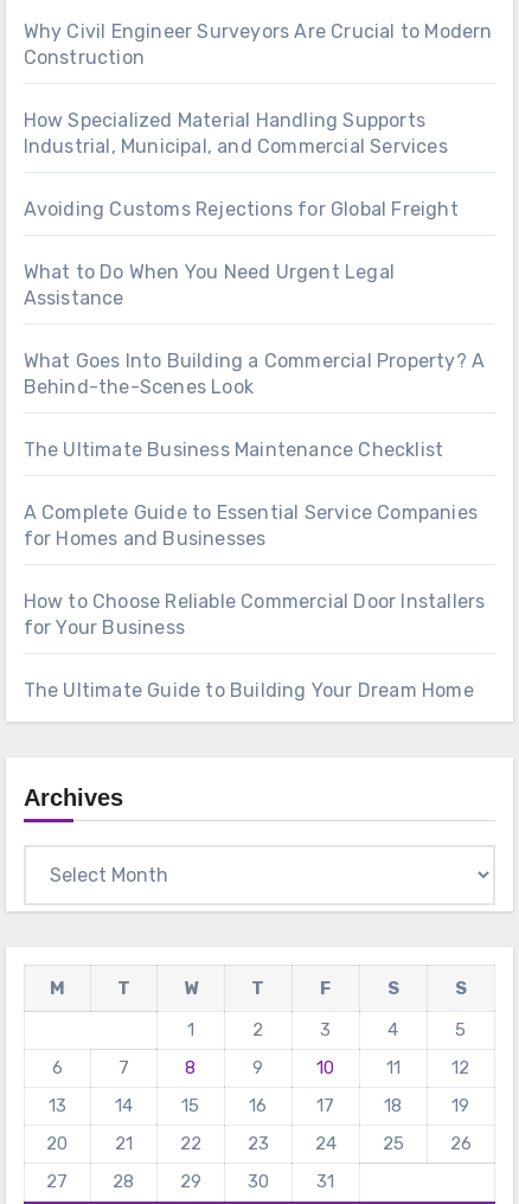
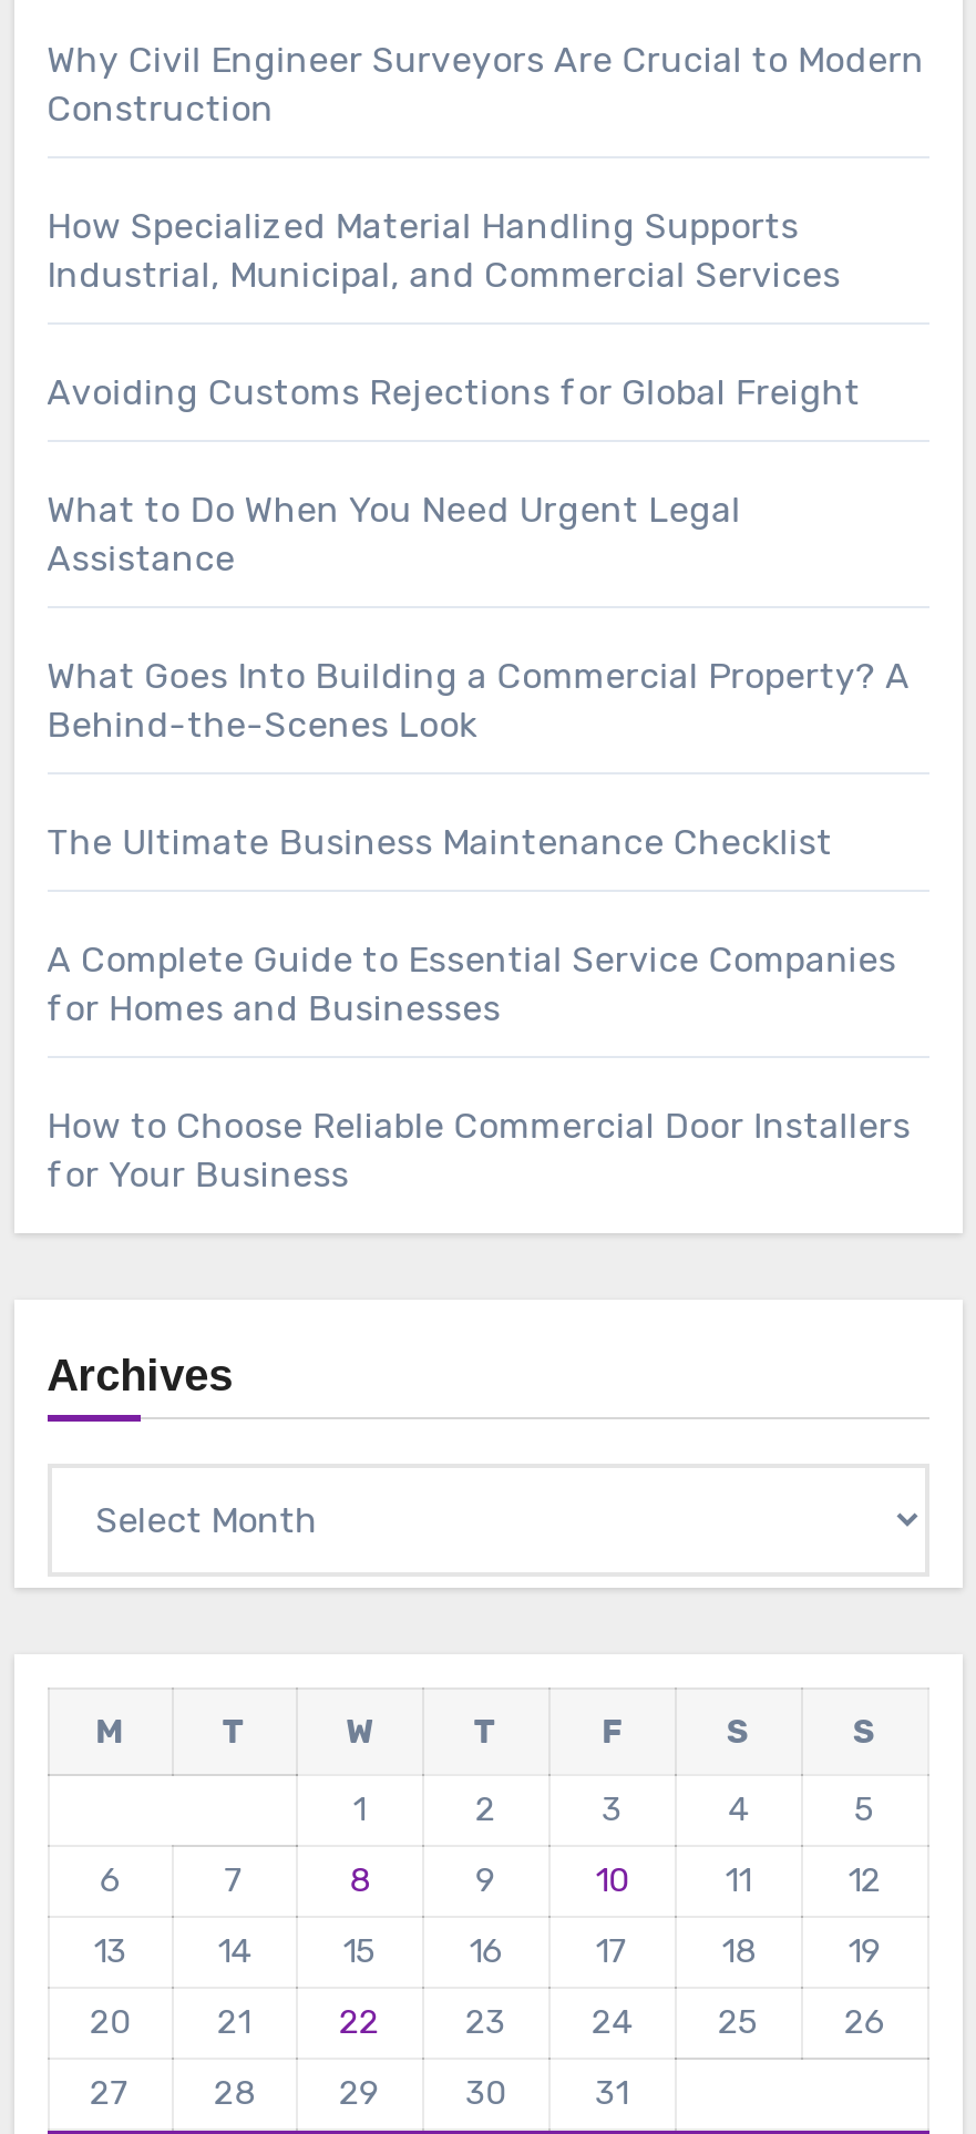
- The Ultimate Guide to Building Your Dream Home
